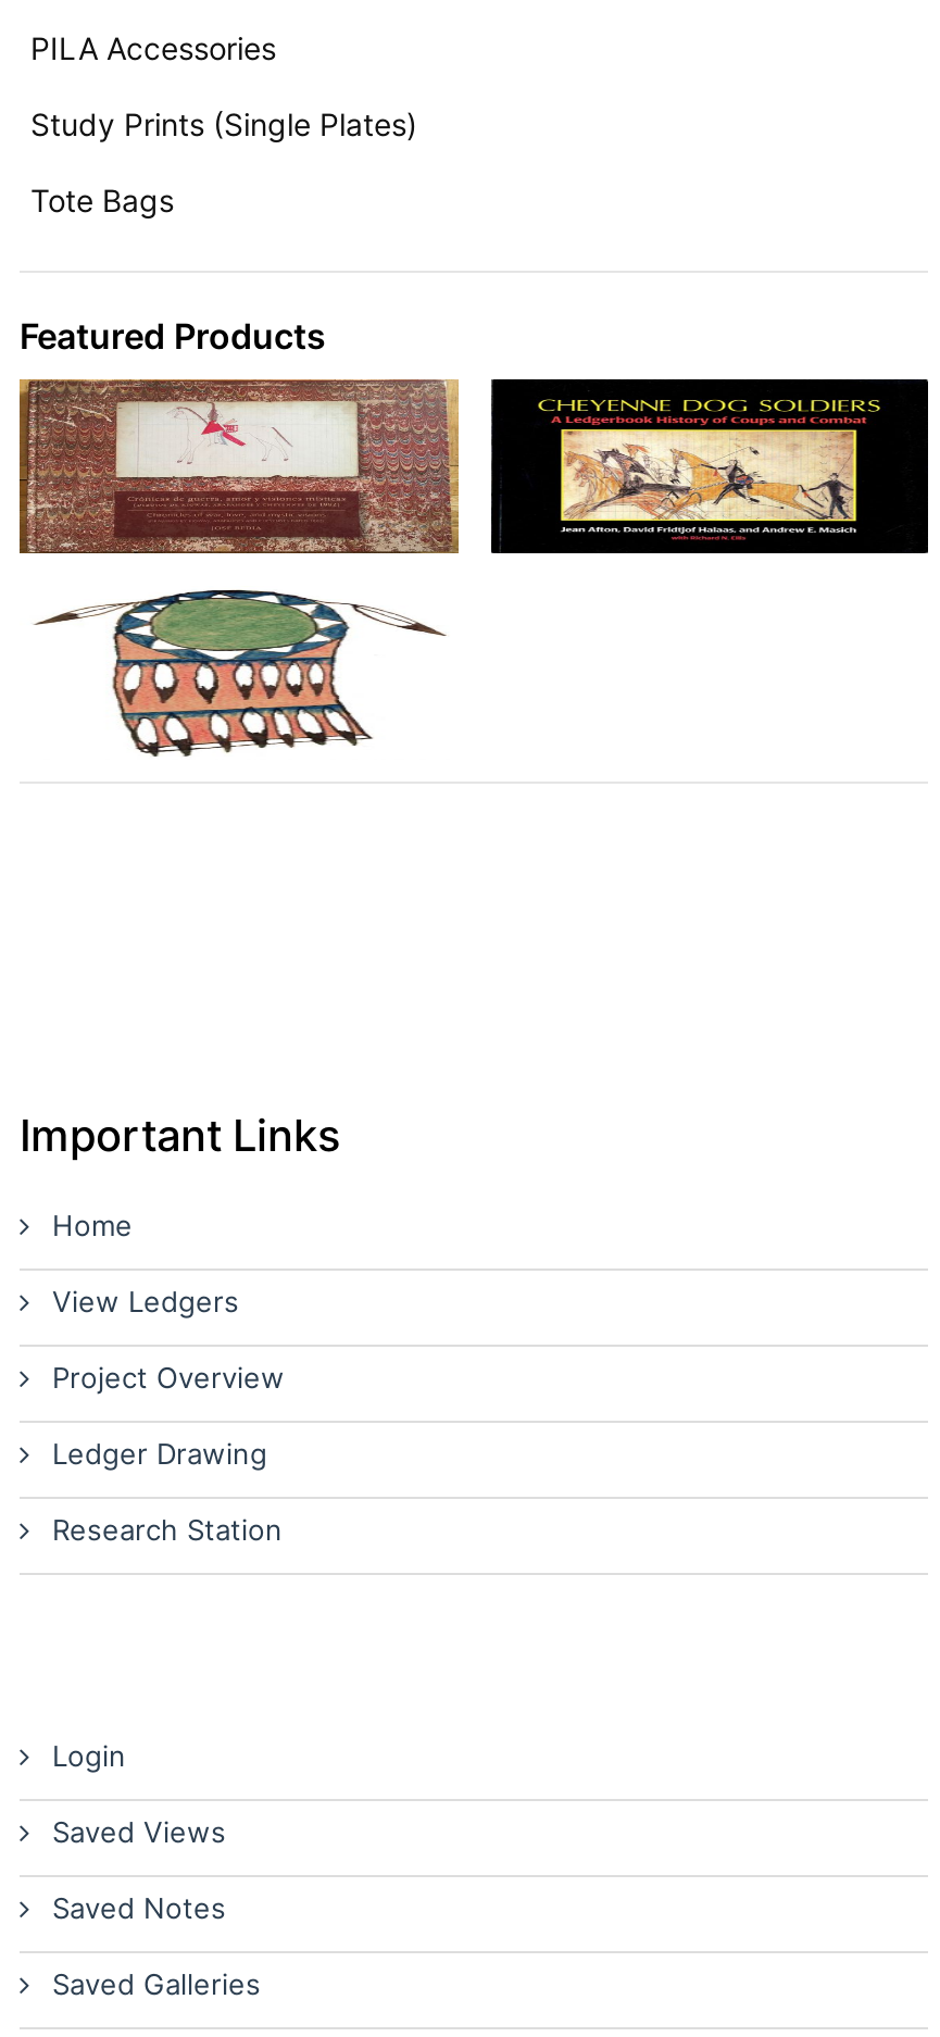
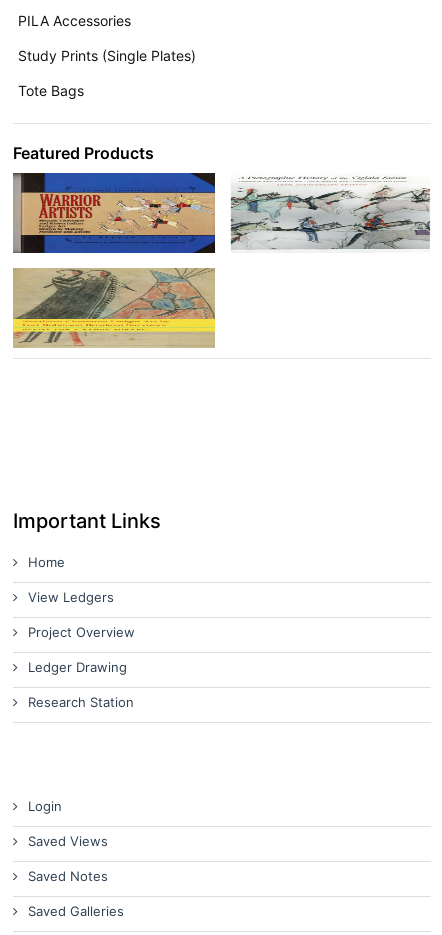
- [image]
+ [image]

- [image]
+ [image]

- [image]
+ [image]
